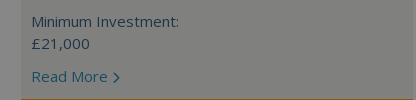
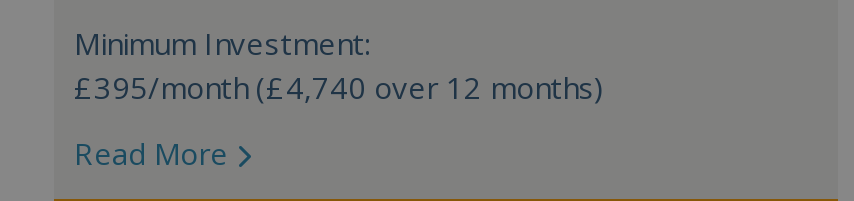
- £21,000
+ £395/month (£4,740 over 12 months)
